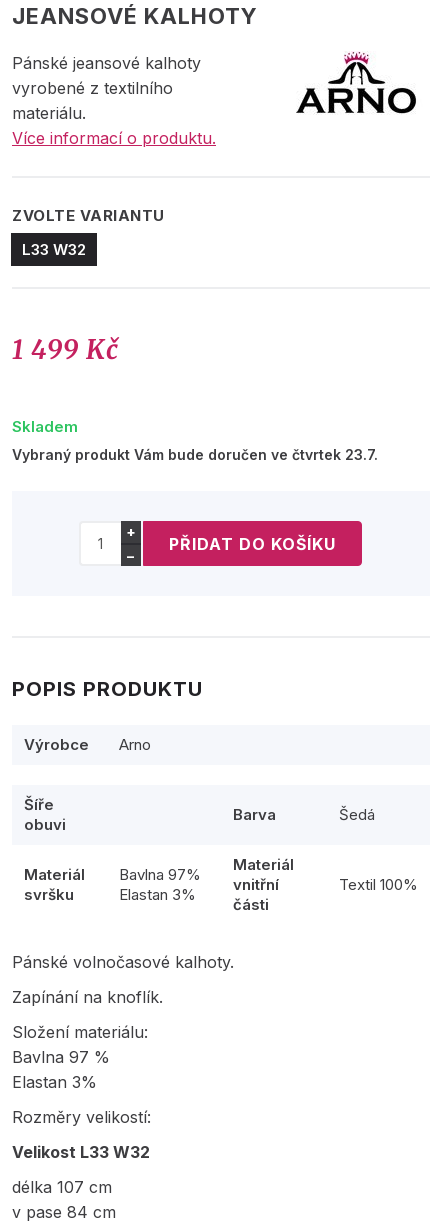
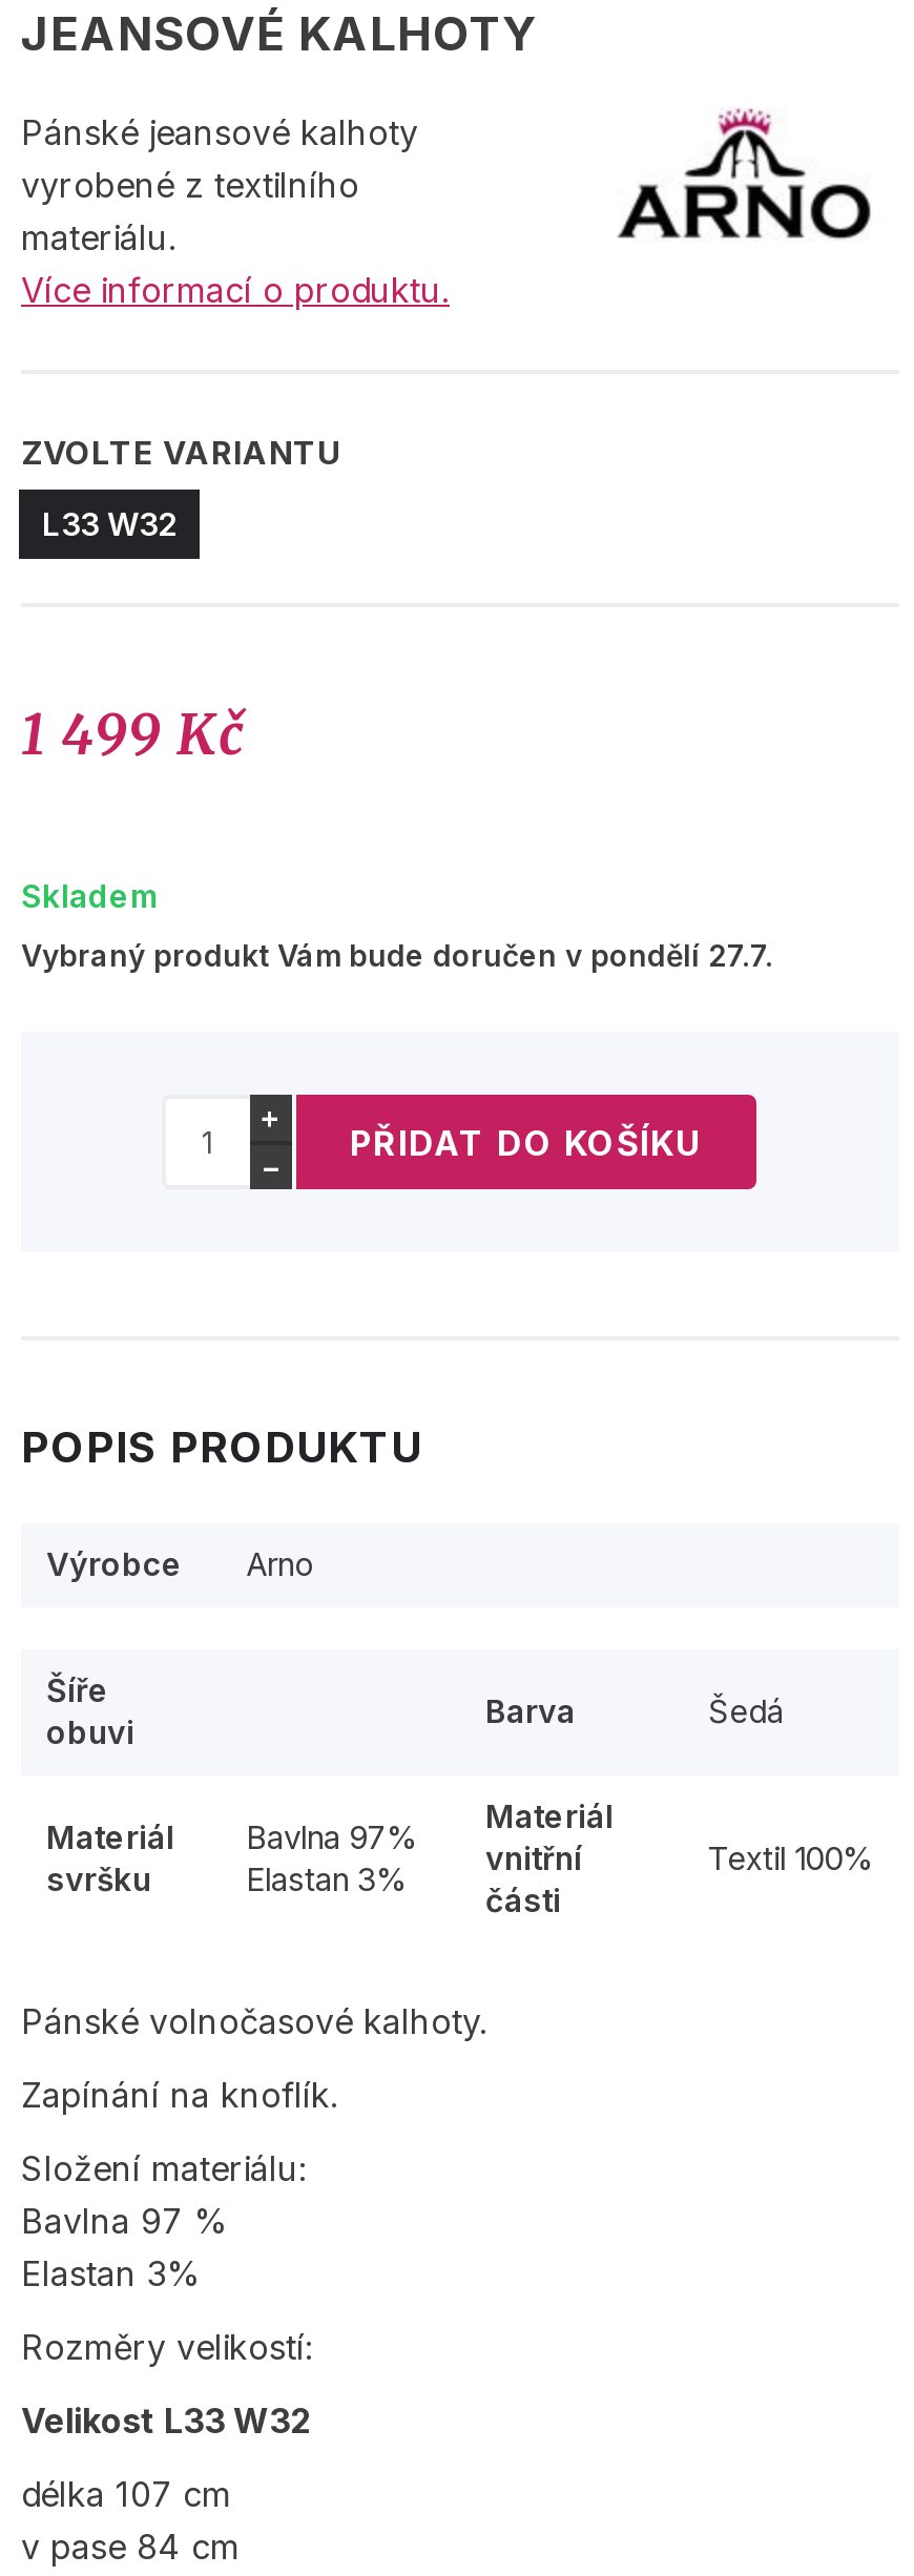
- Vybraný produkt Vám bude doručen ve čtvrtek 23.7.
+ Vybraný produkt Vám bude doručen v pondělí 27.7.
